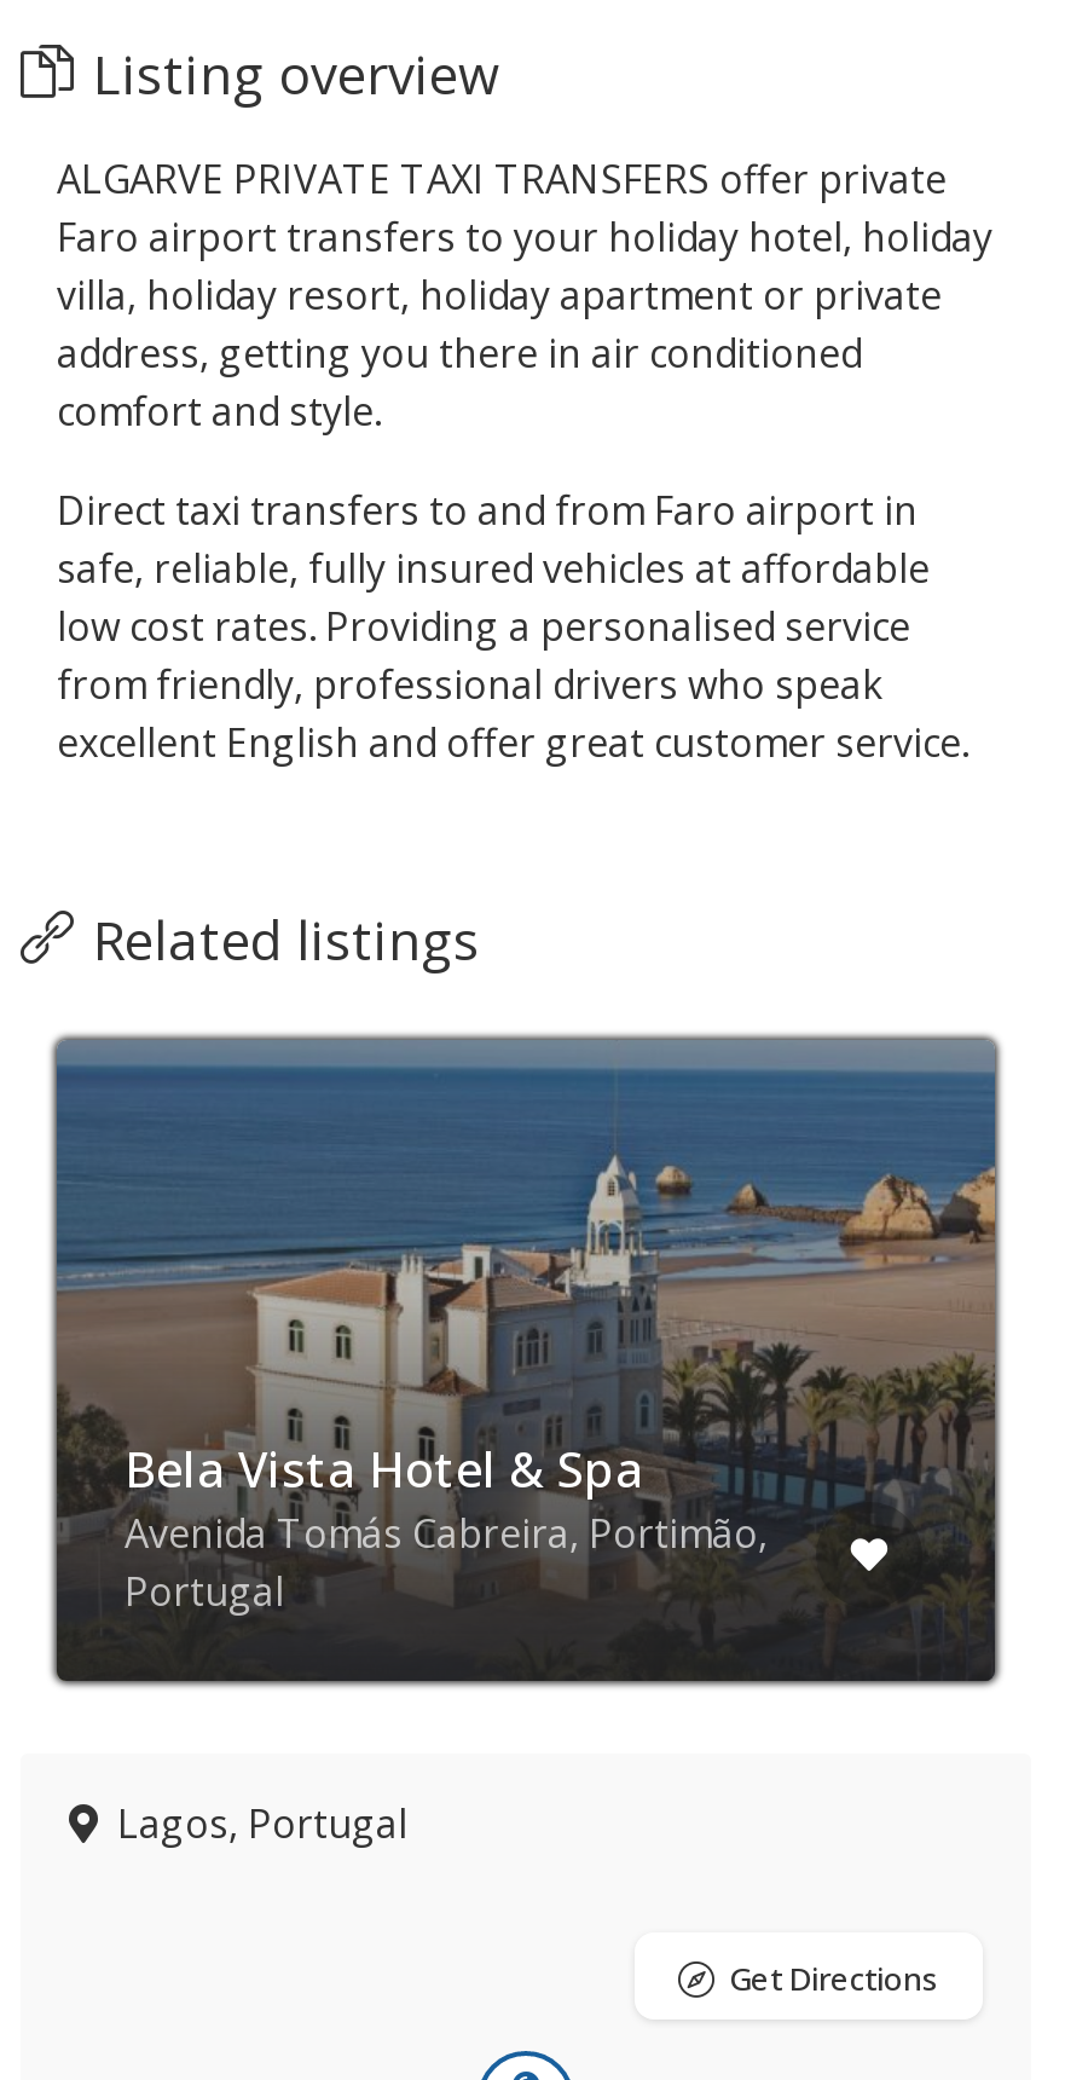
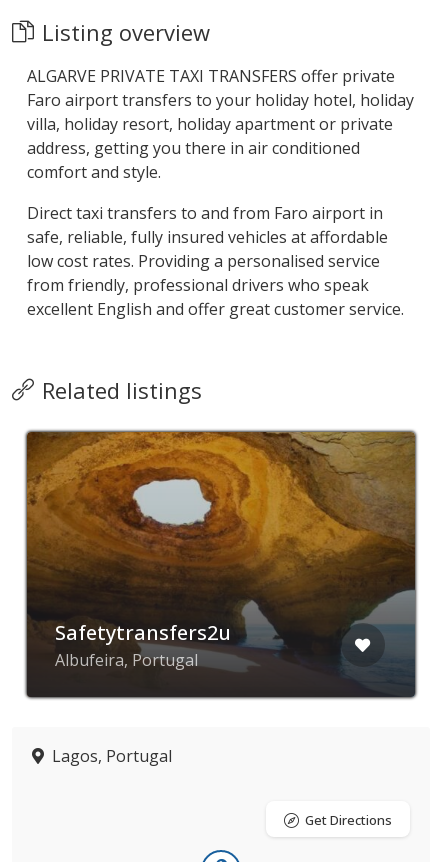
- [image]
- Bela Vista Hotel & Spa
- Avenida Tomás Cabreira, Portimão,
- Portugal
+ [image]
+ Safetytransfers2u
+ Albufeira, Portugal
